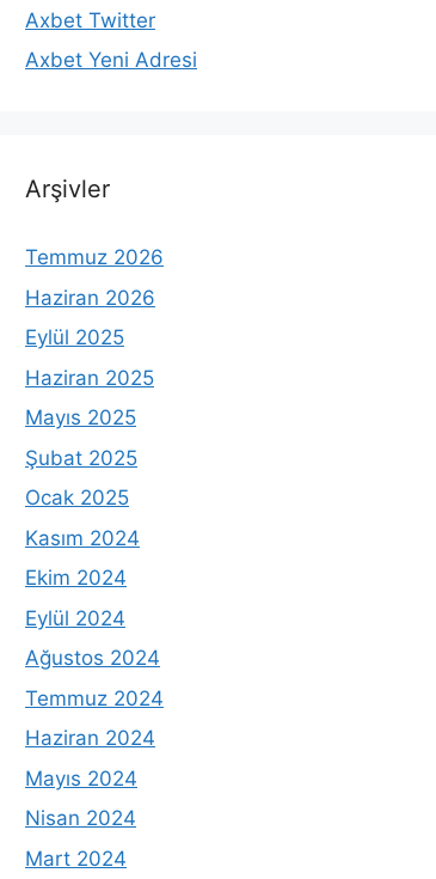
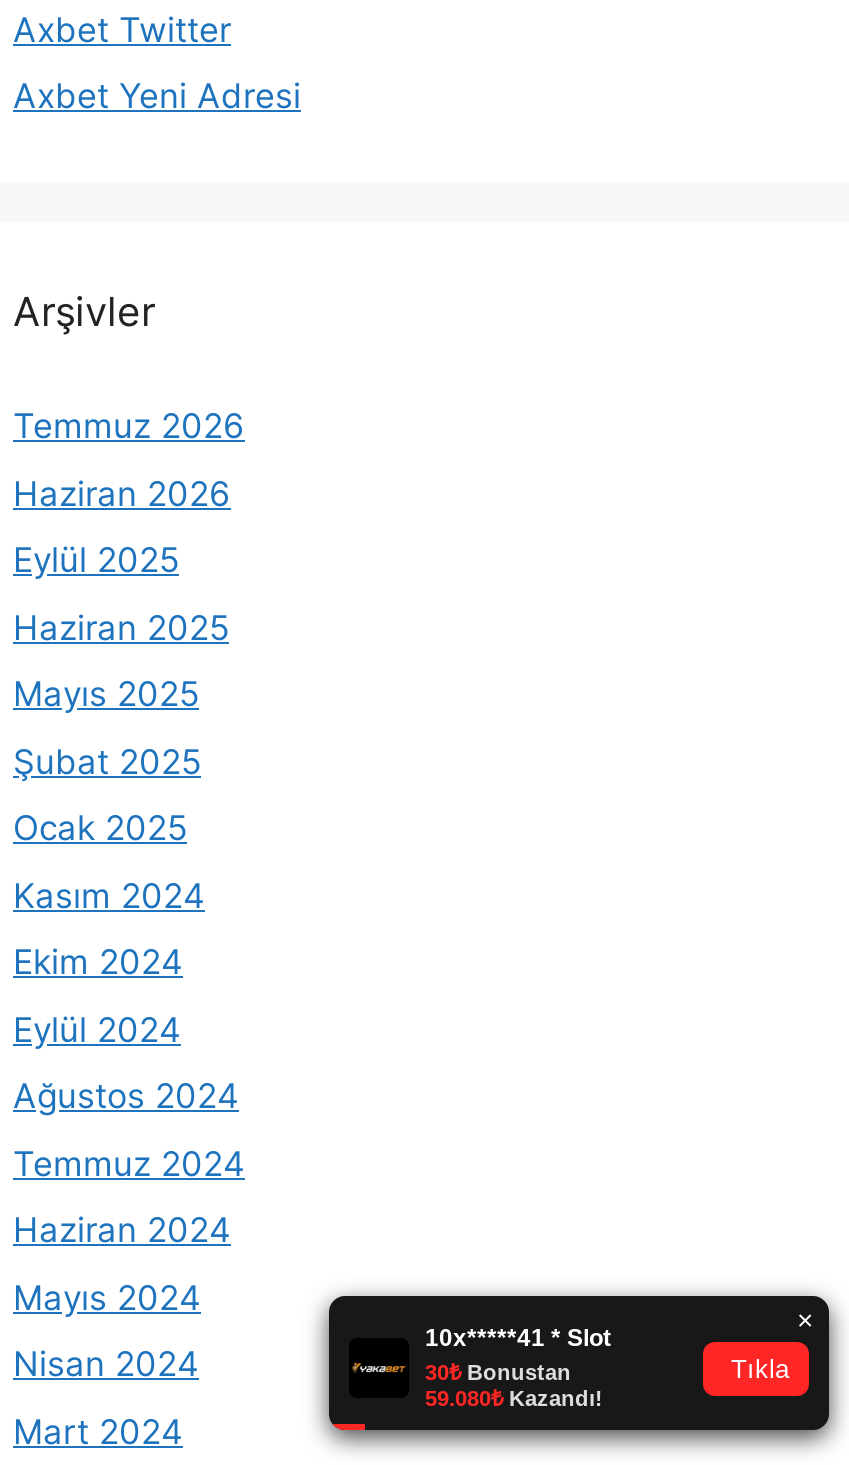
+ [image]
